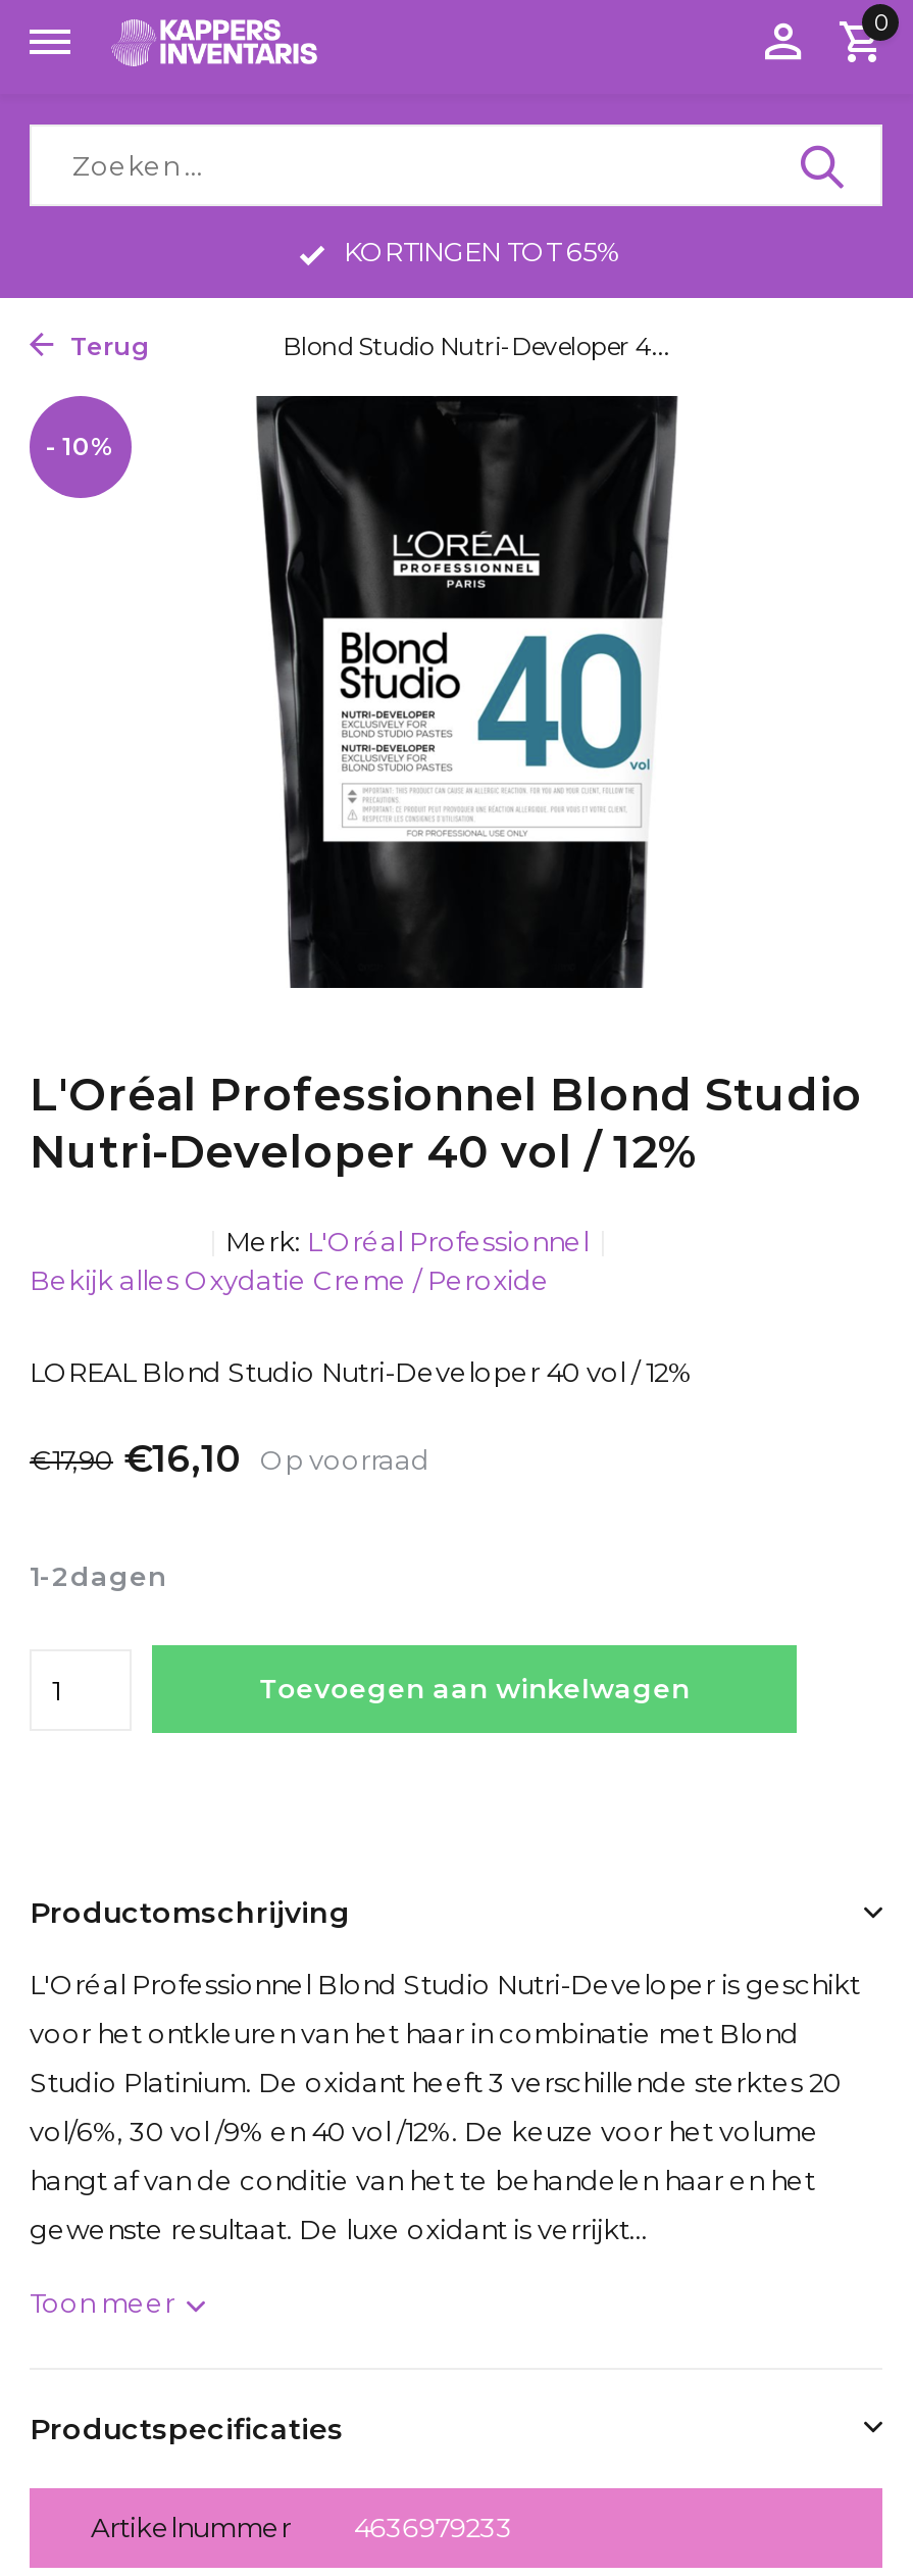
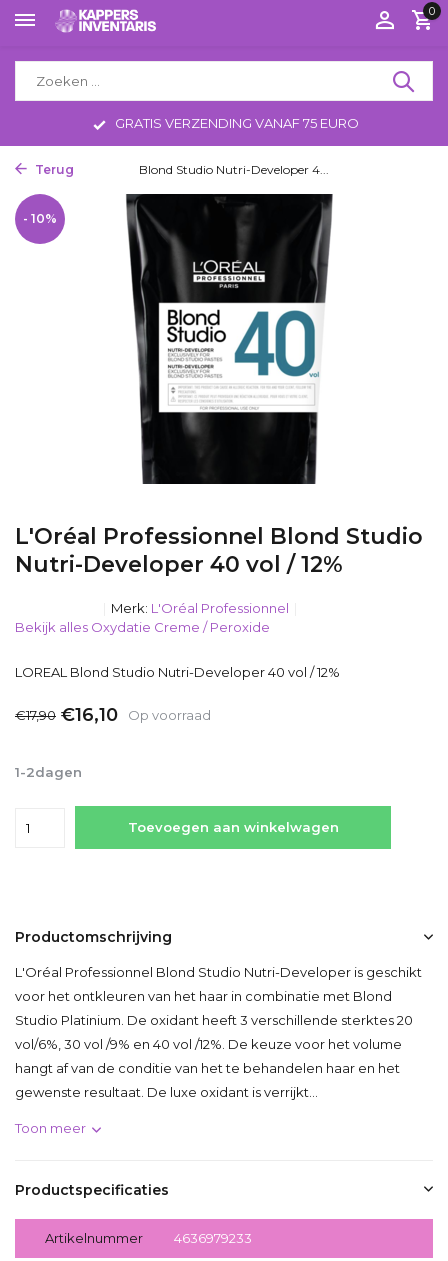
- KORTINGEN TOT 65%
+ GRATIS VERZENDING VANAF 75 EURO
